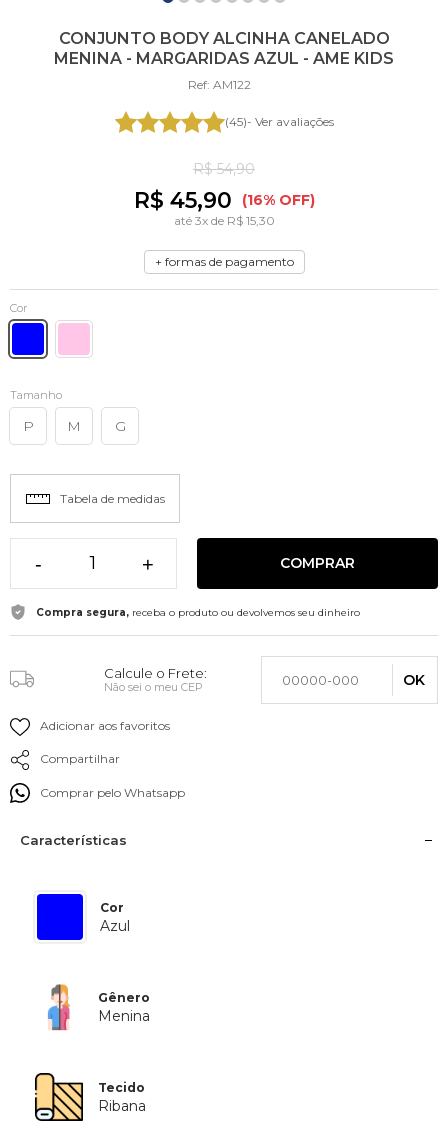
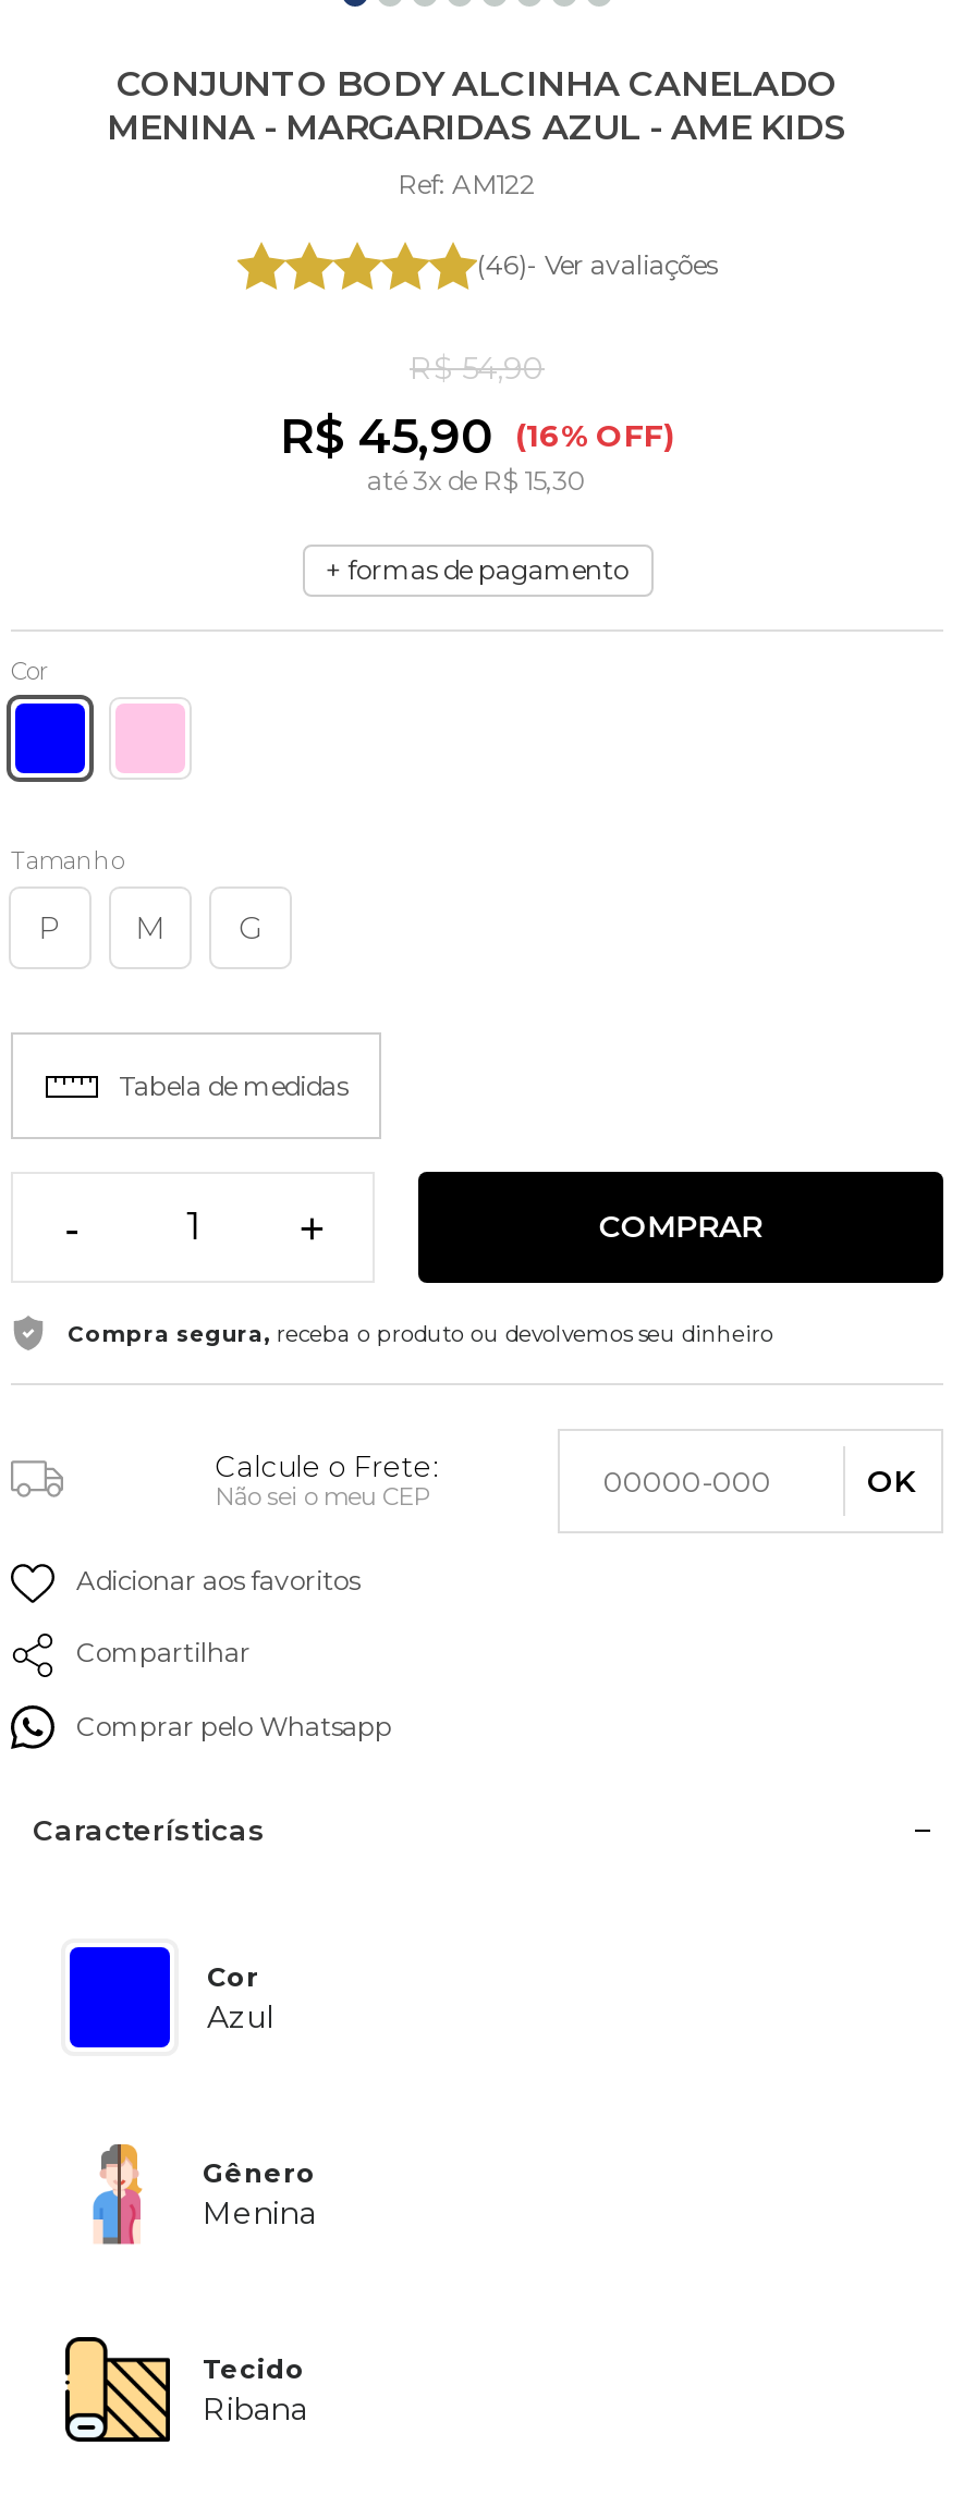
- (45)- Ver avaliações
+ (46)- Ver avaliações
